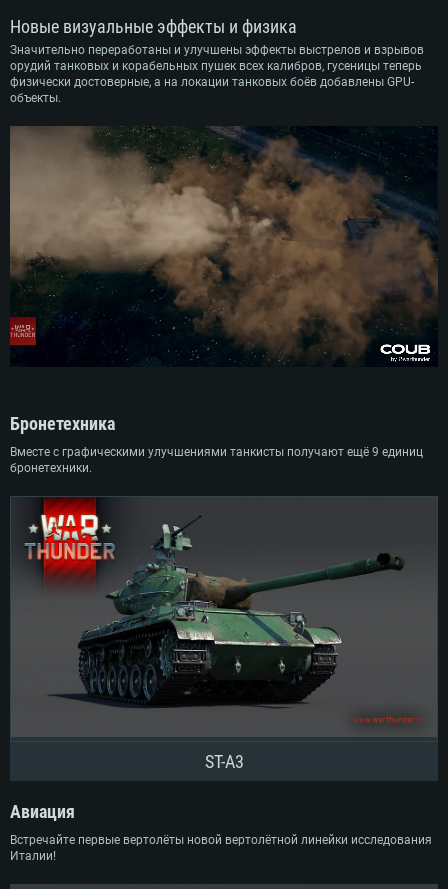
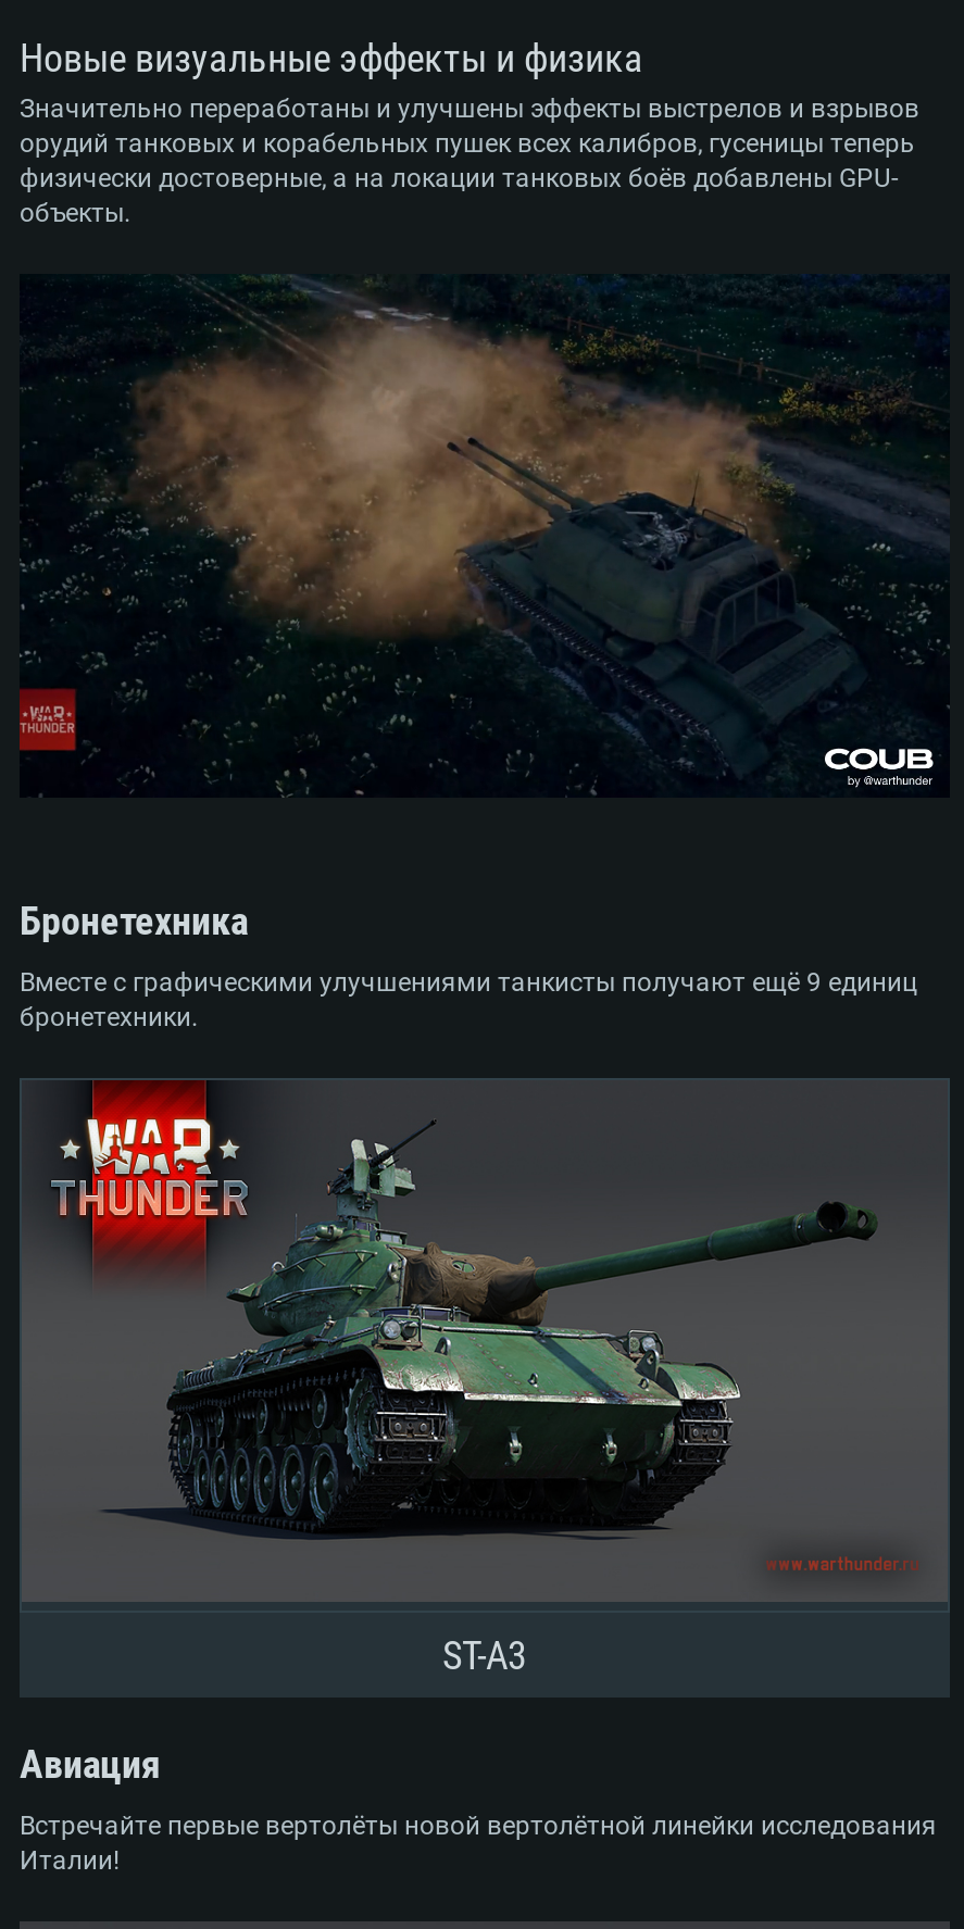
- [image]
+ [image]
